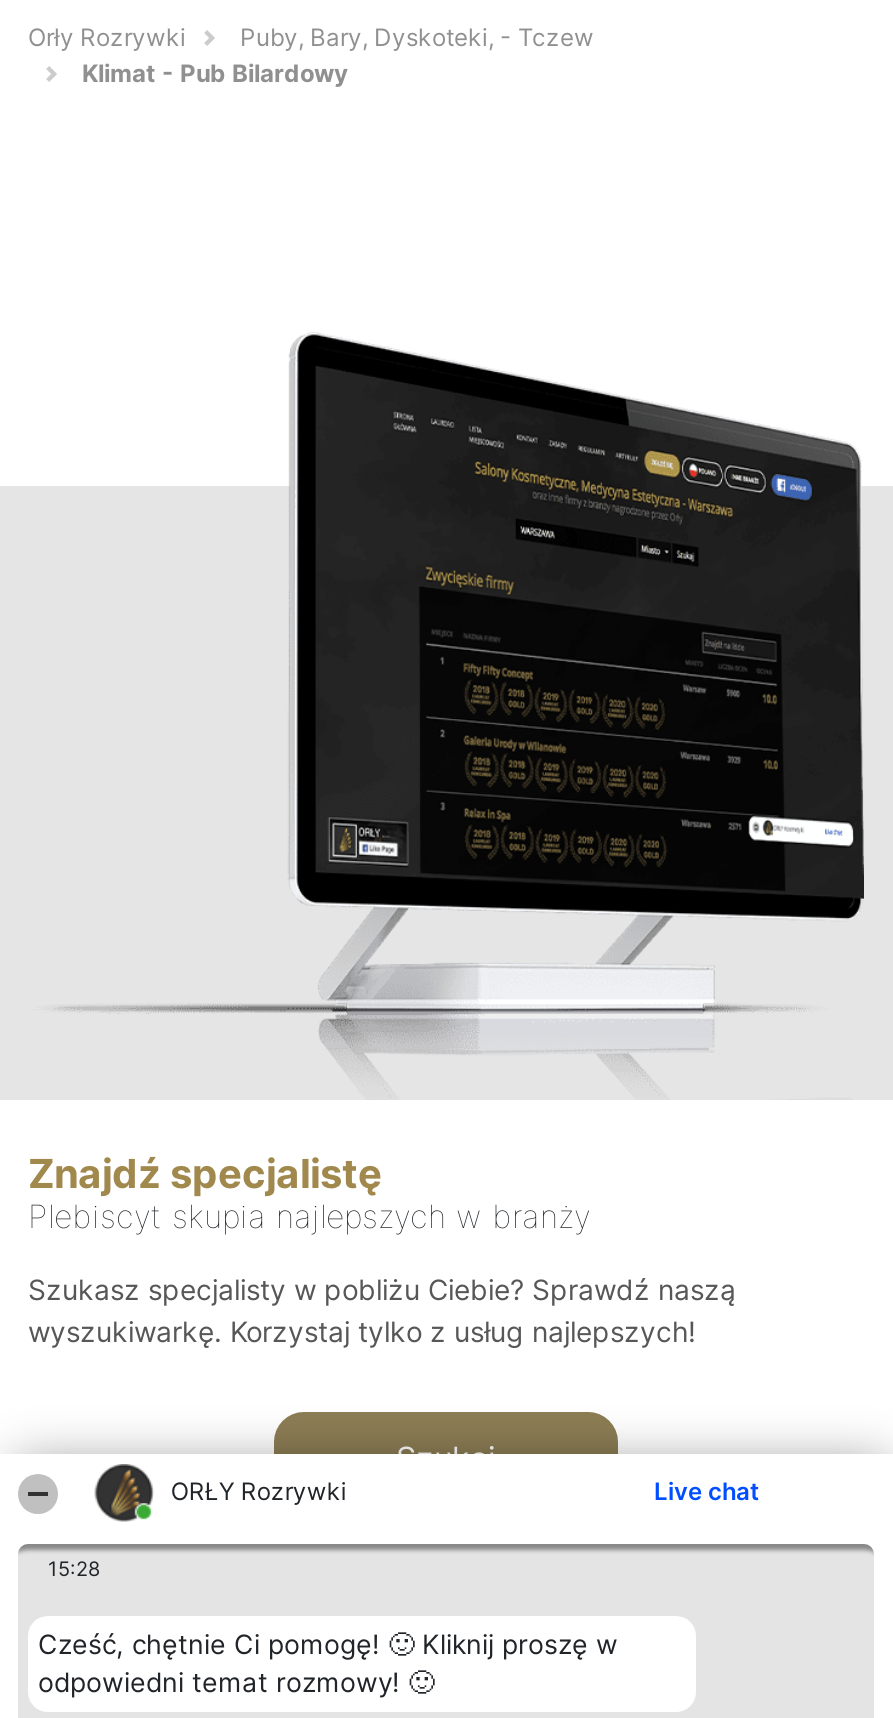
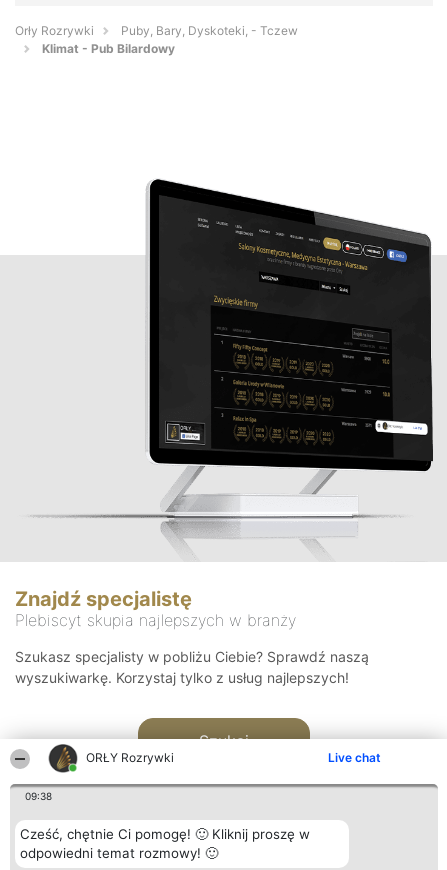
- 15:28
+ 09:38
